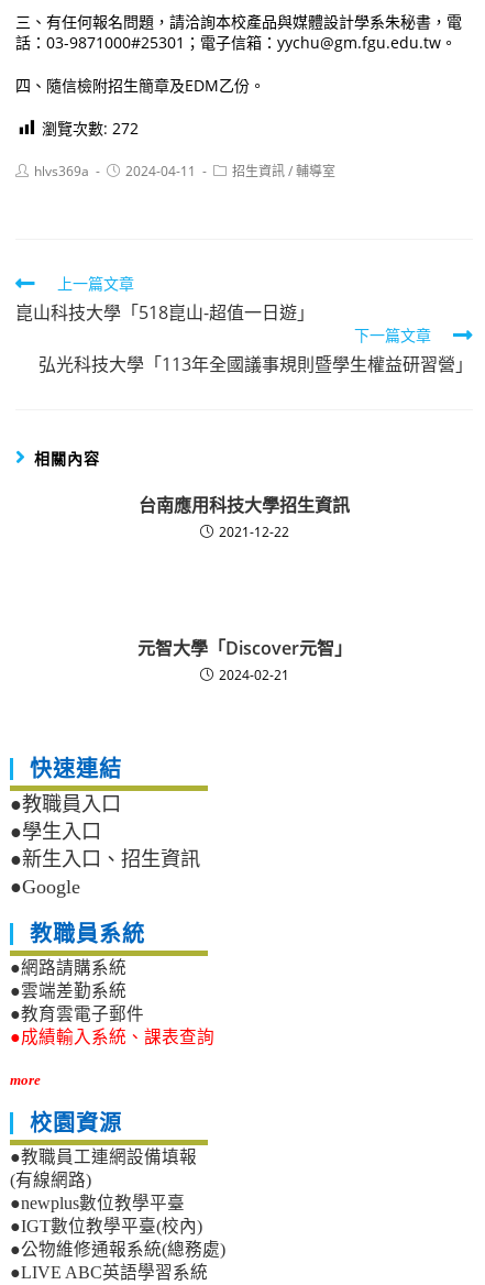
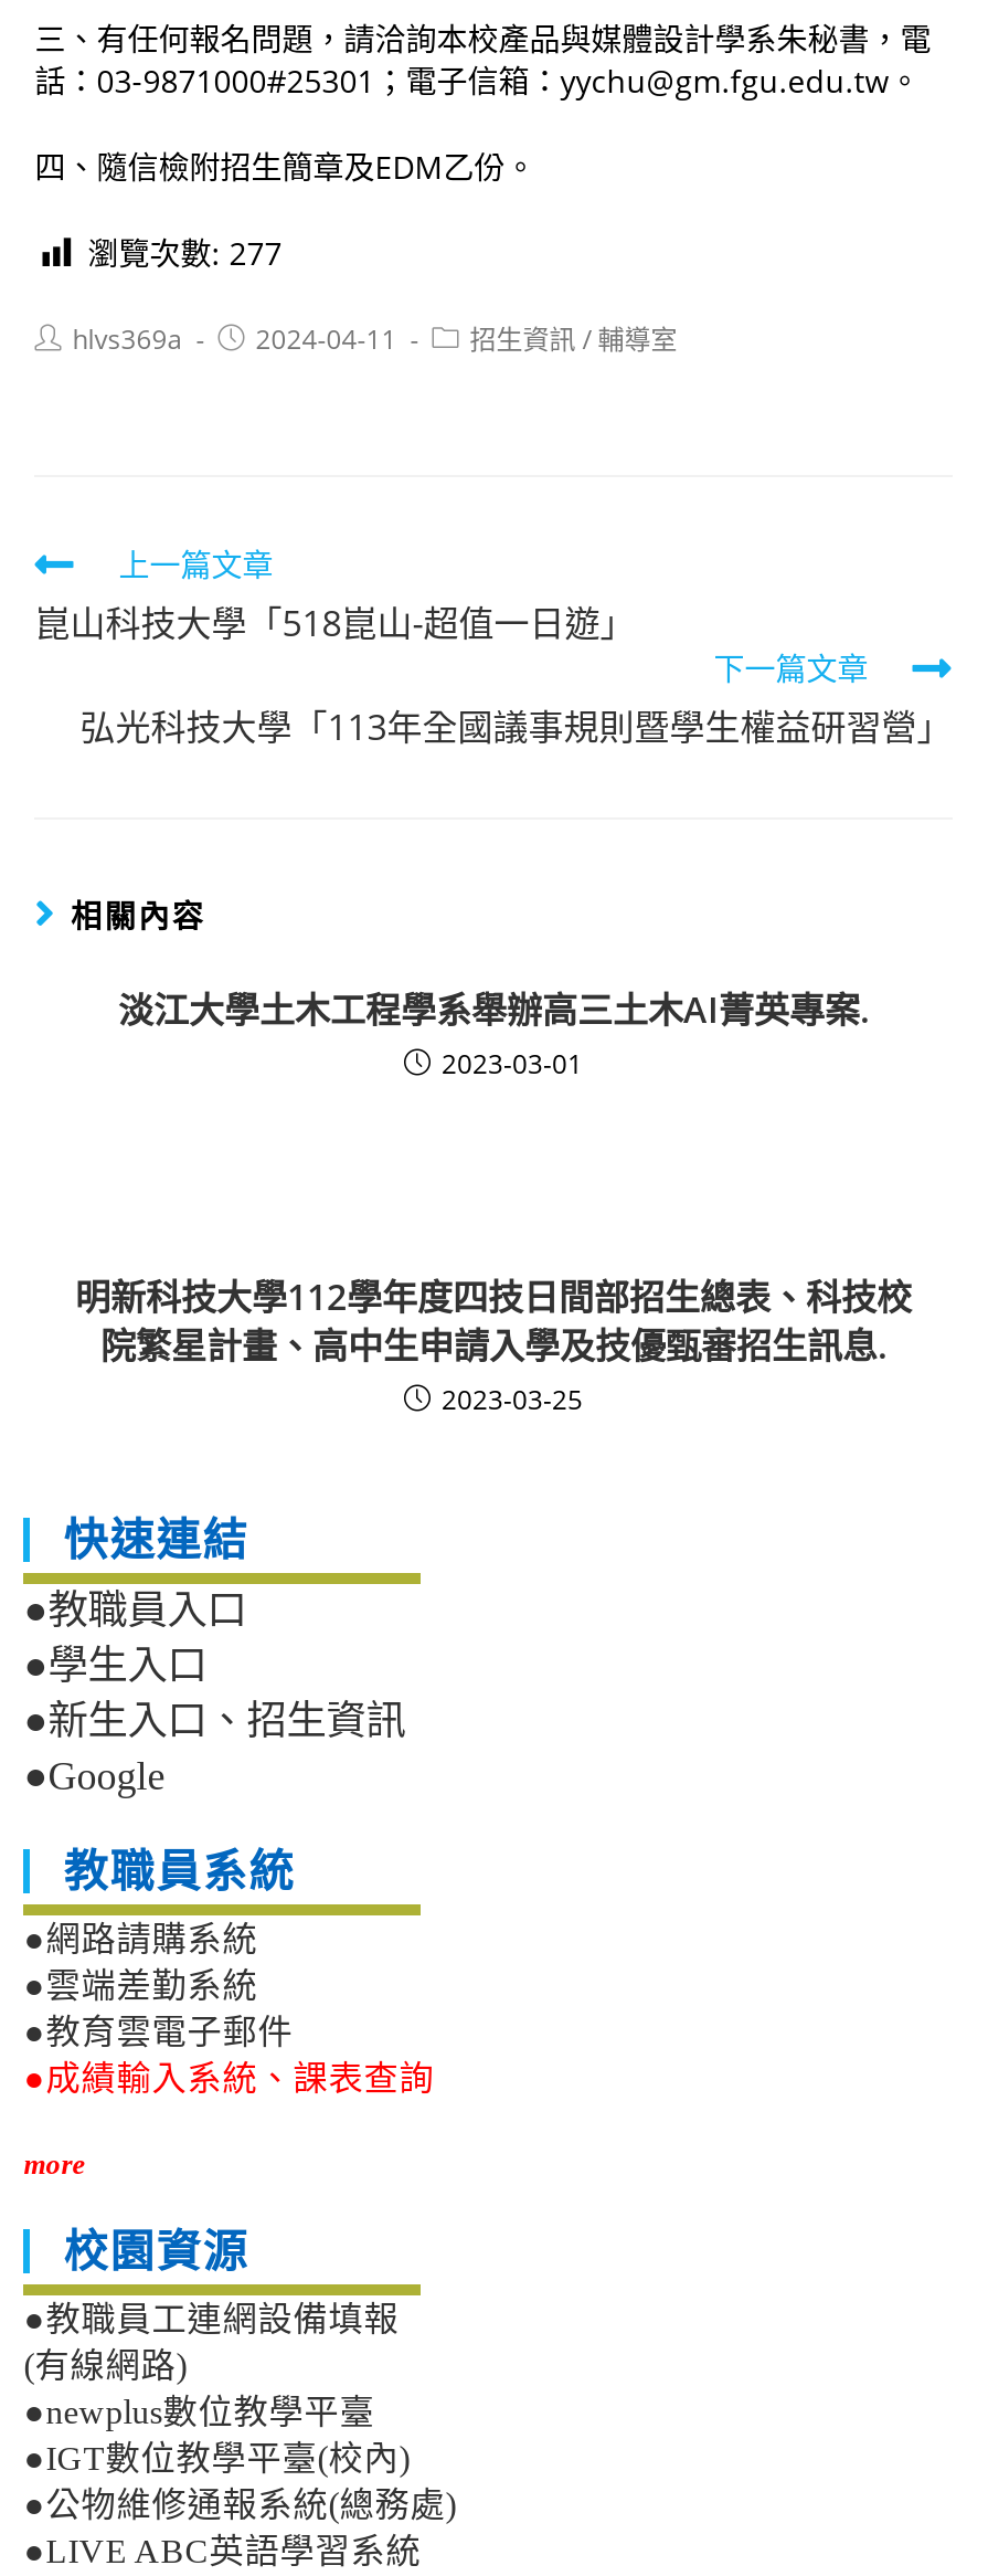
- 瀏覽次數: 272
+ 瀏覽次數: 277

- 台南應用科技大學招生資訊
- 2021-12-22
+ 淡江大學土木工程學系舉辦高三土木AI菁英專案.
+ 2023-03-01

- 元智大學「Discover元智」
- 2024-02-21
+ 明新科技大學112學年度四技日間部招生總表、科技校
+ 院繁星計畫、高中生申請入學及技優甄審招生訊息.
+ 2023-03-25
